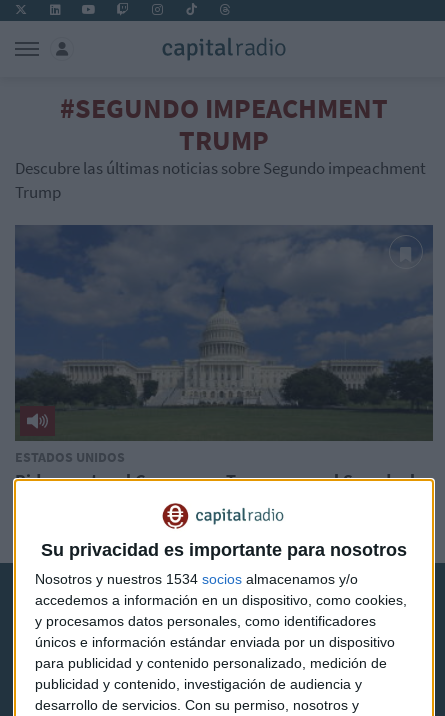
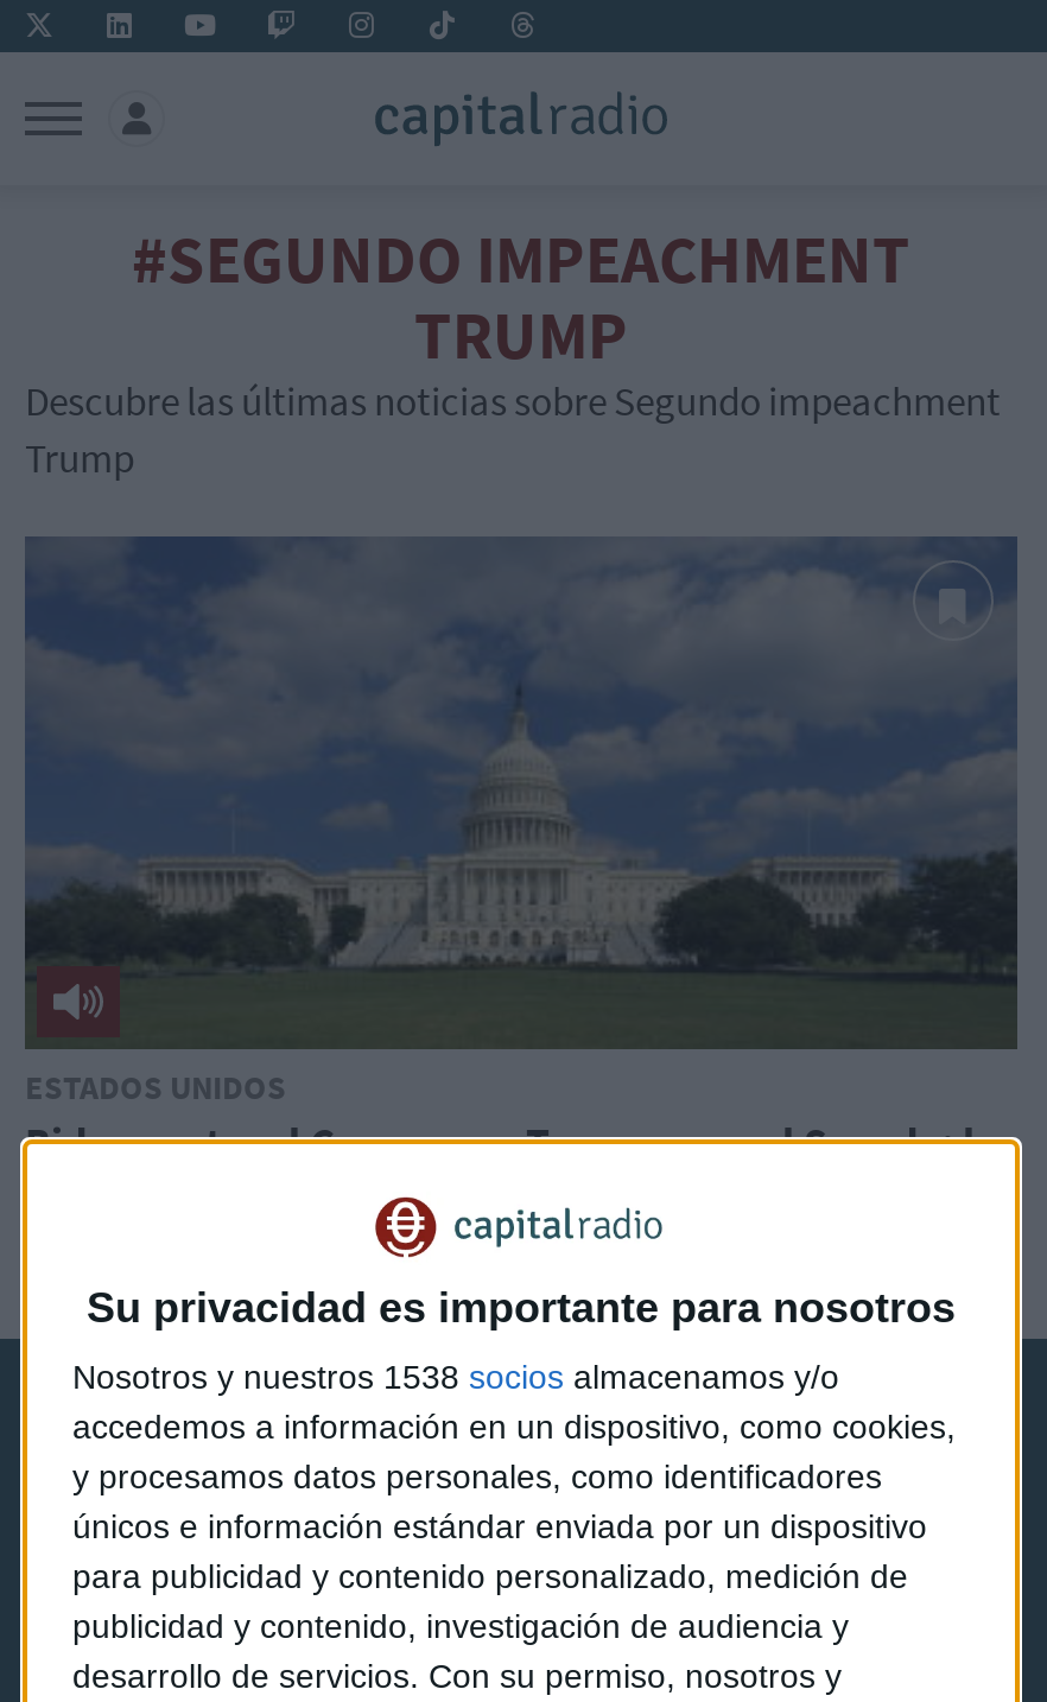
- Nosotros y nuestros 1534 socios almacenamos y/o
+ Nosotros y nuestros 1538 socios almacenamos y/o
